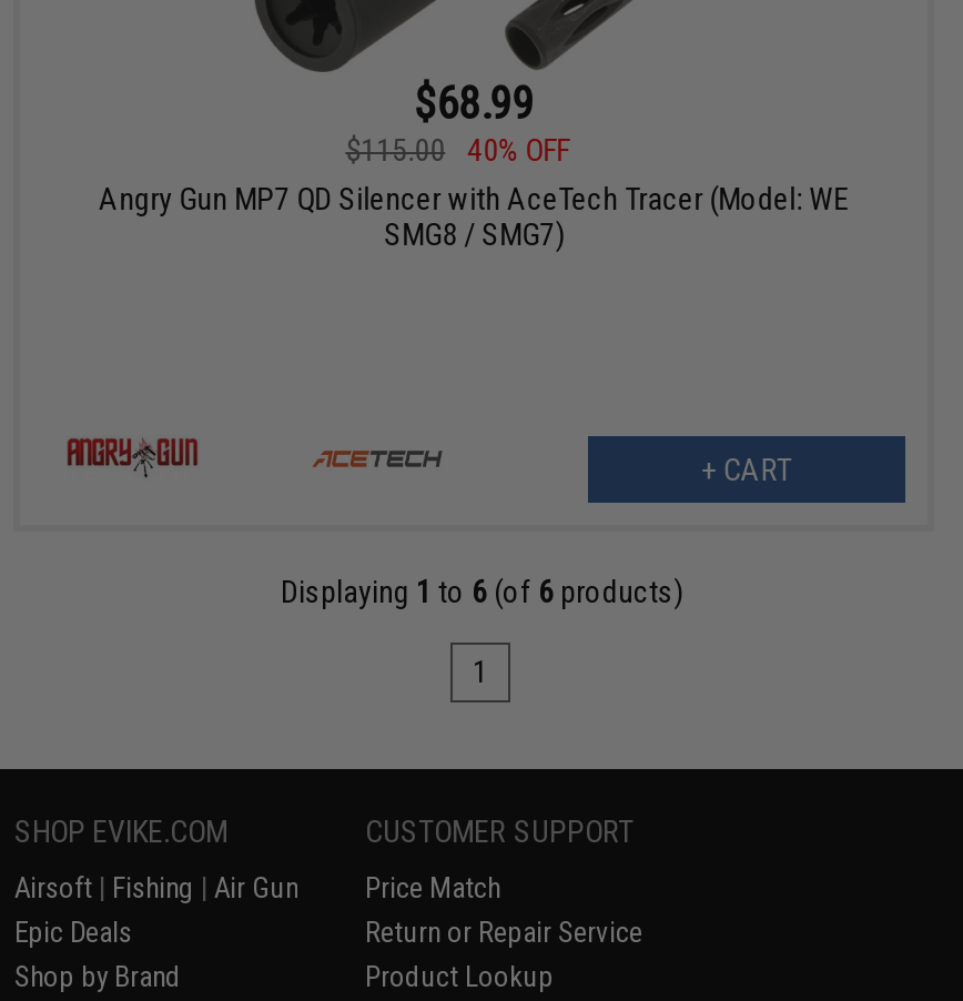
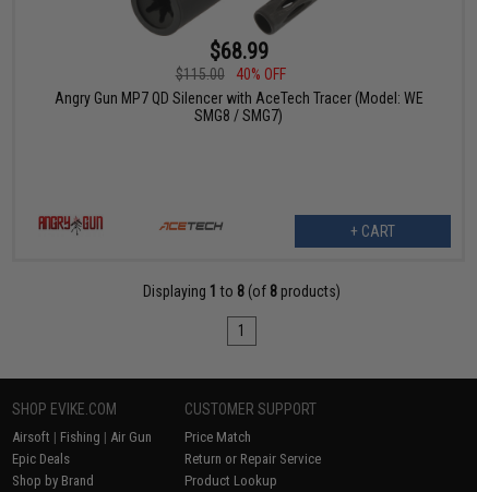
- Displaying 1 to 6 (of 6 products)
+ Displaying 1 to 8 (of 8 products)
